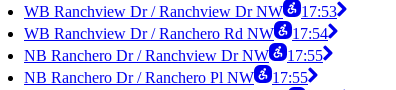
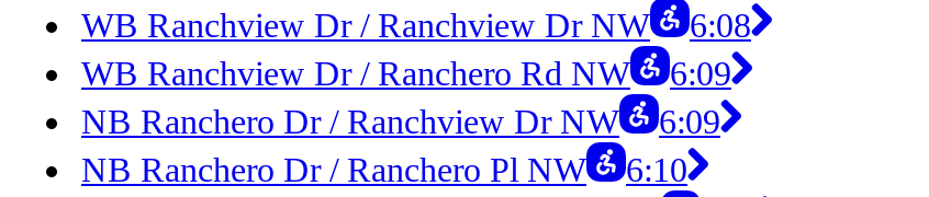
- WB Ranchview Dr / Ranchview Dr NW 17:53
+ WB Ranchview Dr / Ranchview Dr NW 6:08

- WB Ranchview Dr / Ranchero Rd NW 17:54
+ WB Ranchview Dr / Ranchero Rd NW 6:09

- NB Ranchero Dr / Ranchview Dr NW 17:55
+ NB Ranchero Dr / Ranchview Dr NW 6:09

- NB Ranchero Dr / Ranchero Pl NW 17:55
+ NB Ranchero Dr / Ranchero Pl NW 6:10
